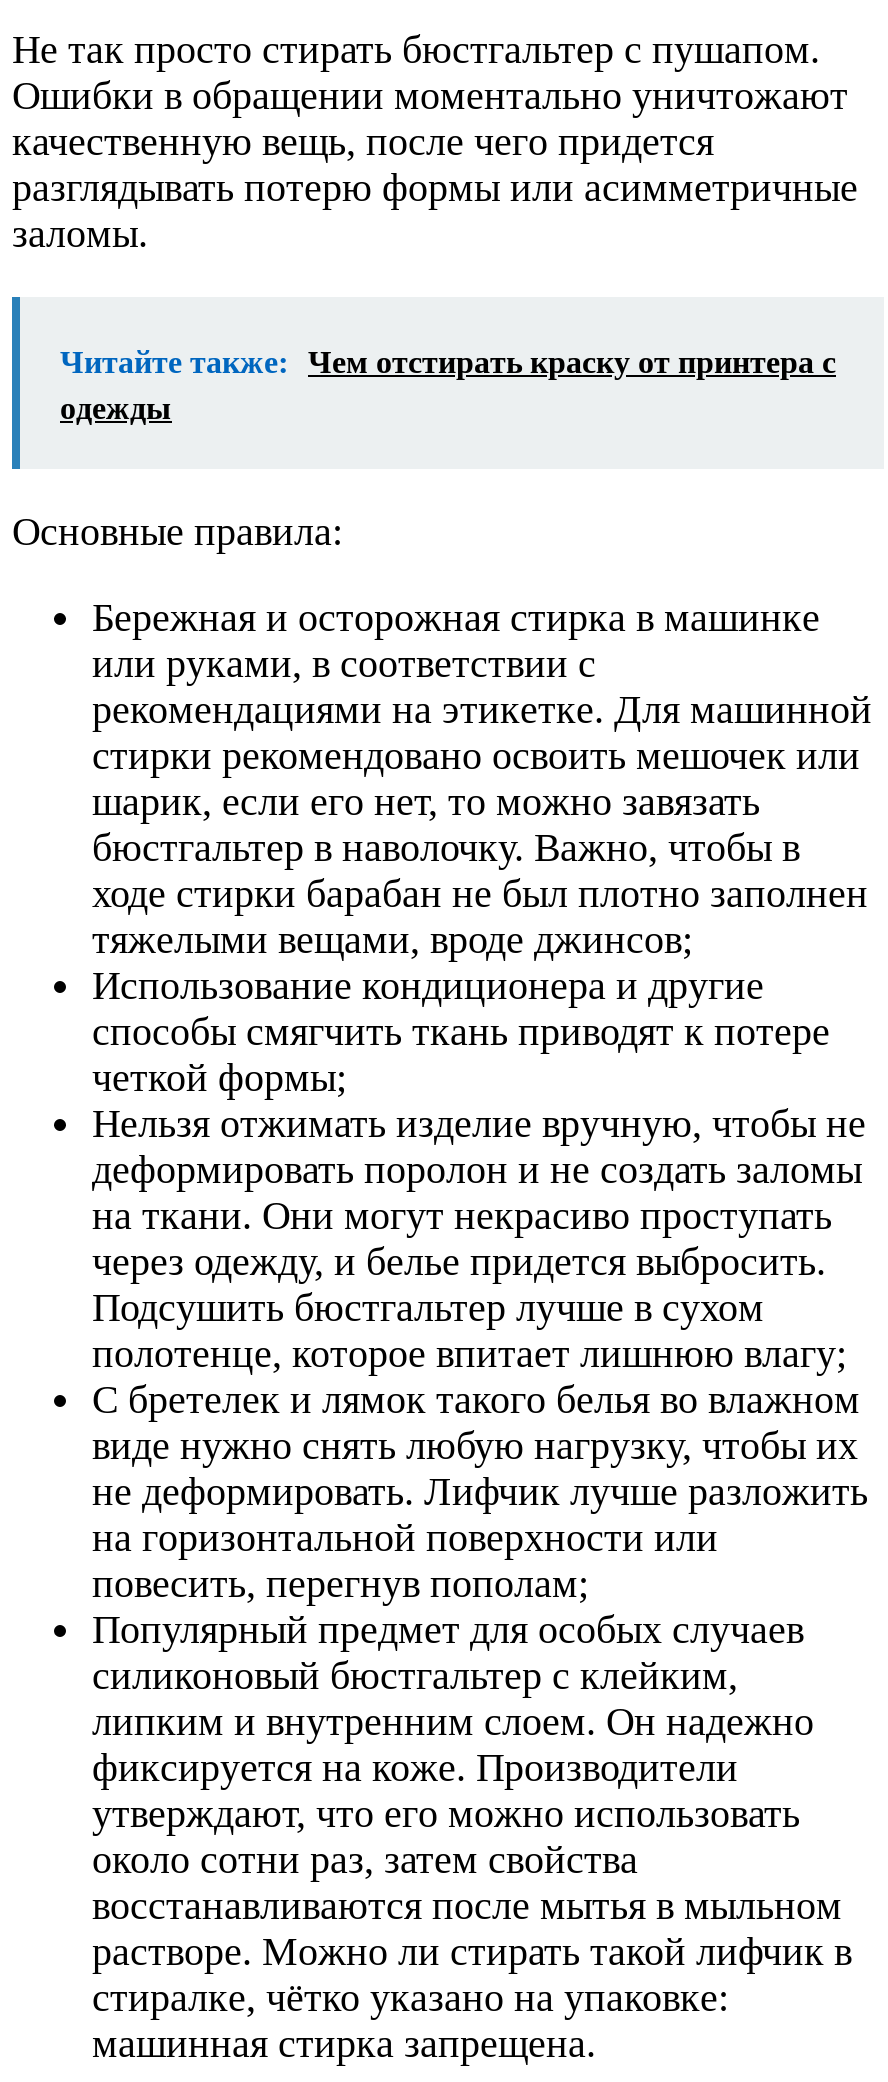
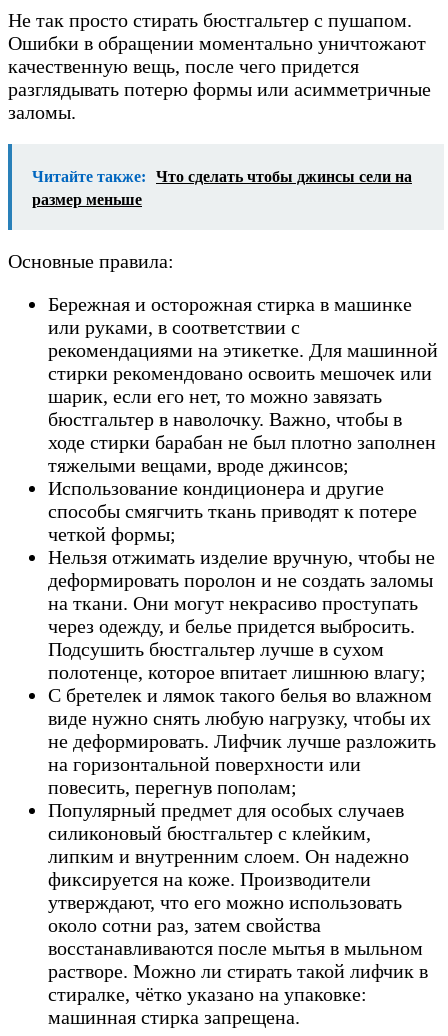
- Читайте также: Чем отстирать краску от принтера с
- одежды
+ Читайте также: Что сделать чтобы джинсы сели на
+ размер меньше
